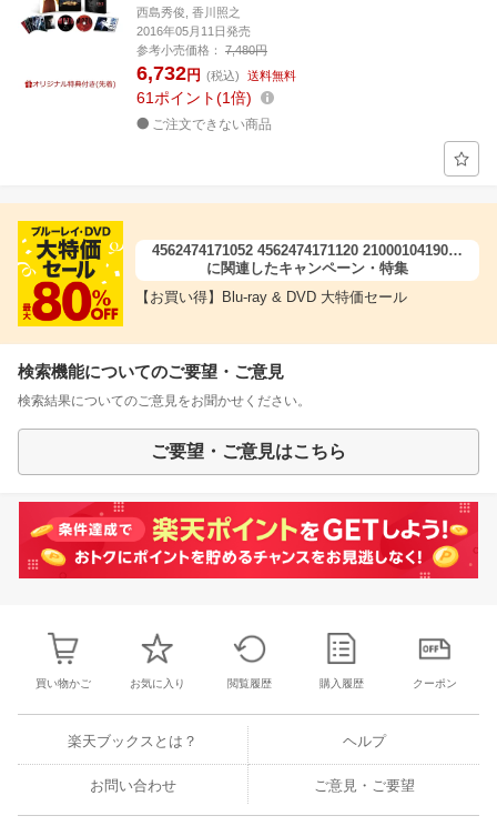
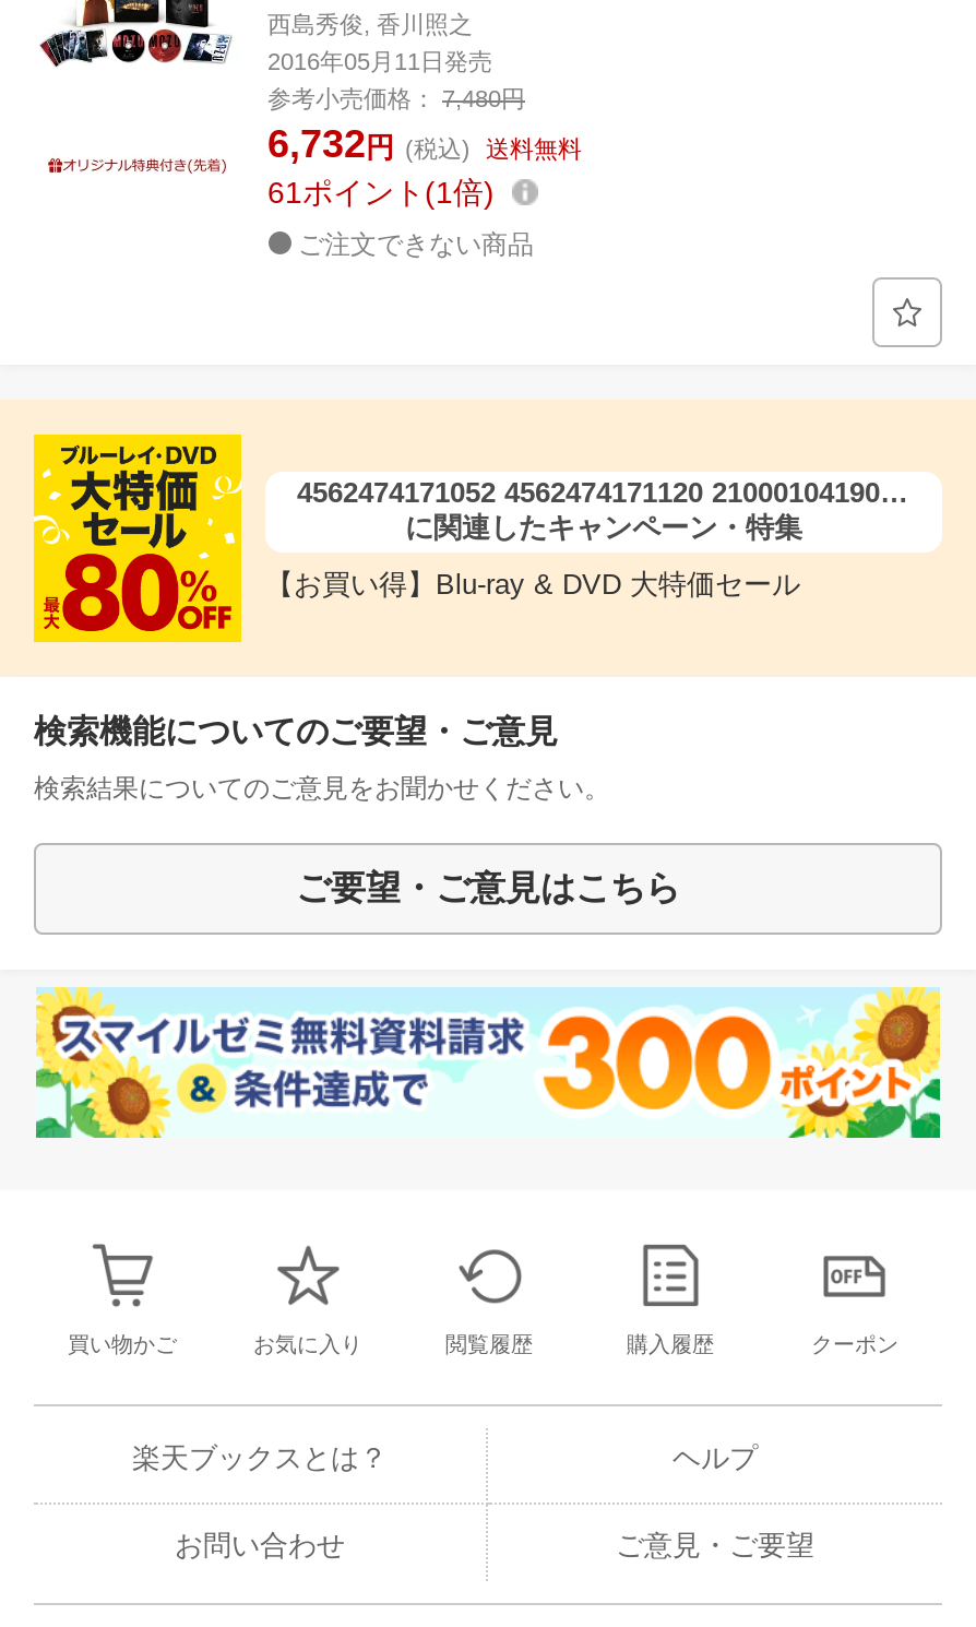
- [image]
+ [image]
